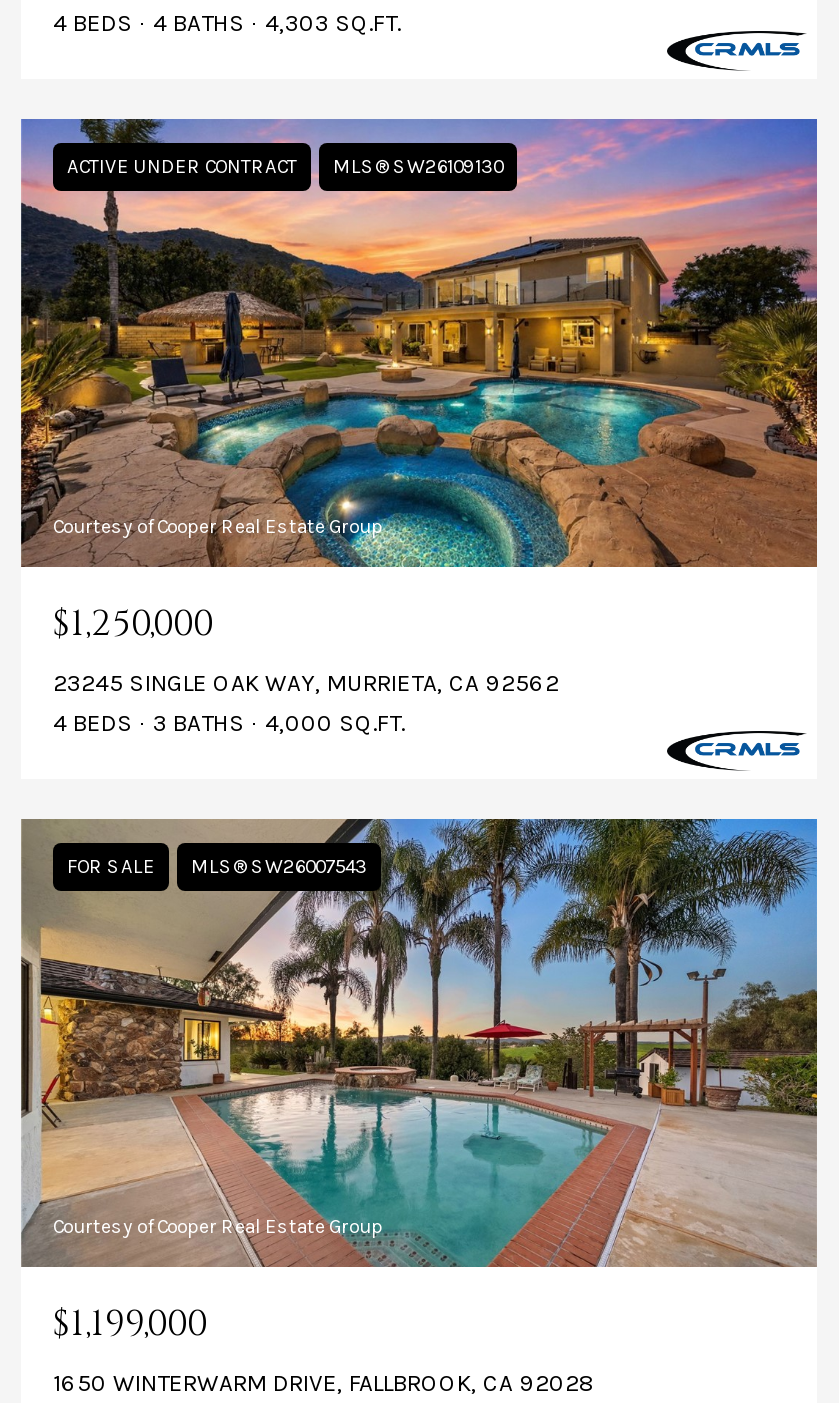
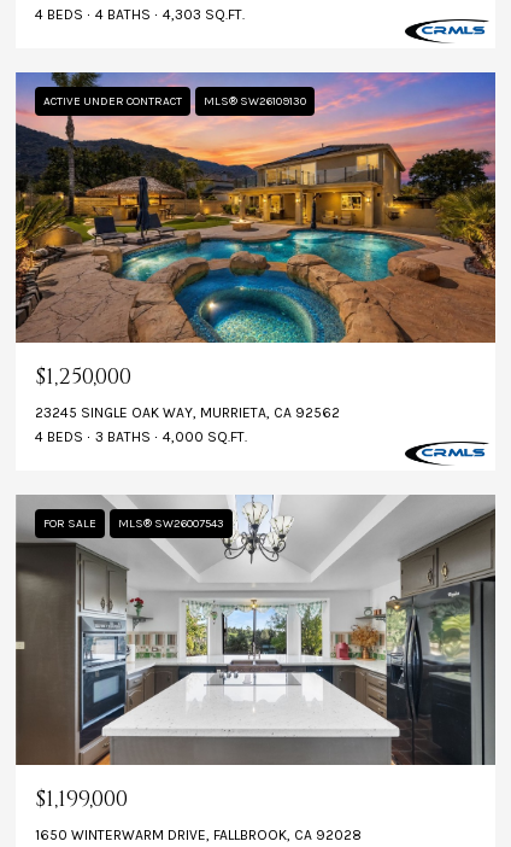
- Courtesy of Cooper Real Estate Group

- [image]
+ [image]

- Courtesy of Cooper Real Estate Group
